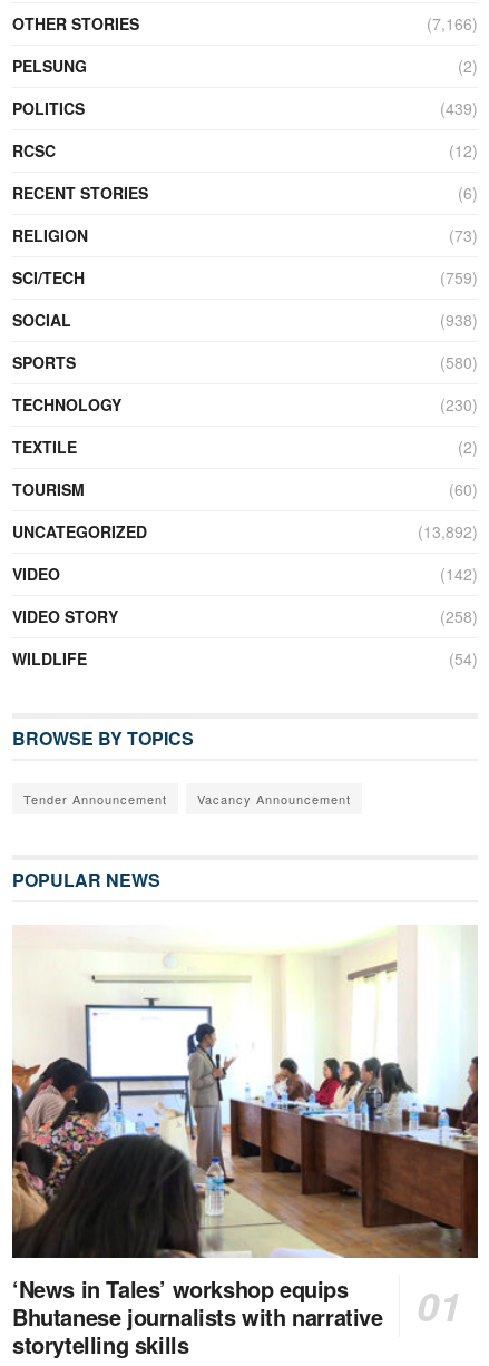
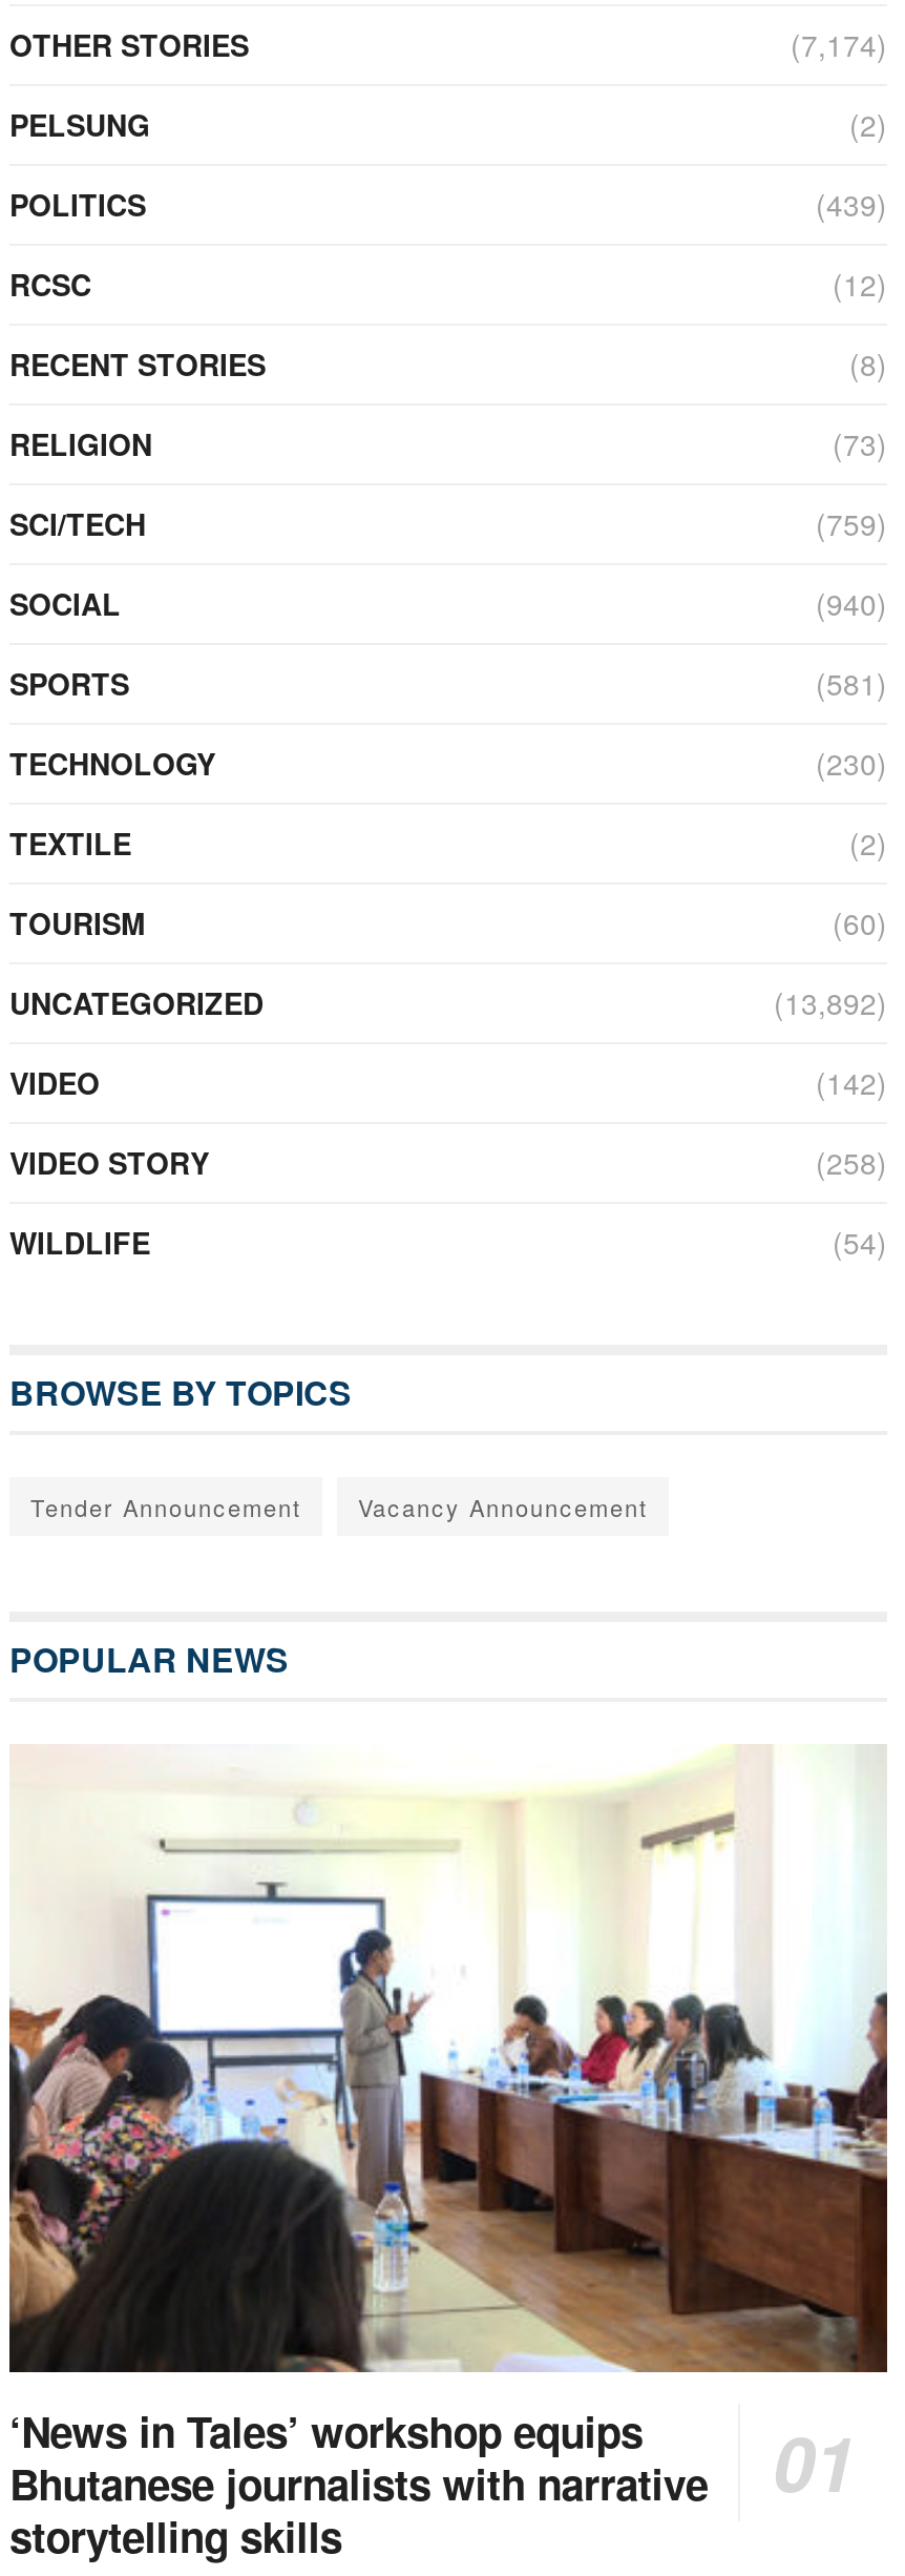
- (7,166)
+ (7,174)

- (6)
+ (8)

- (938)
+ (940)

- (580)
+ (581)
